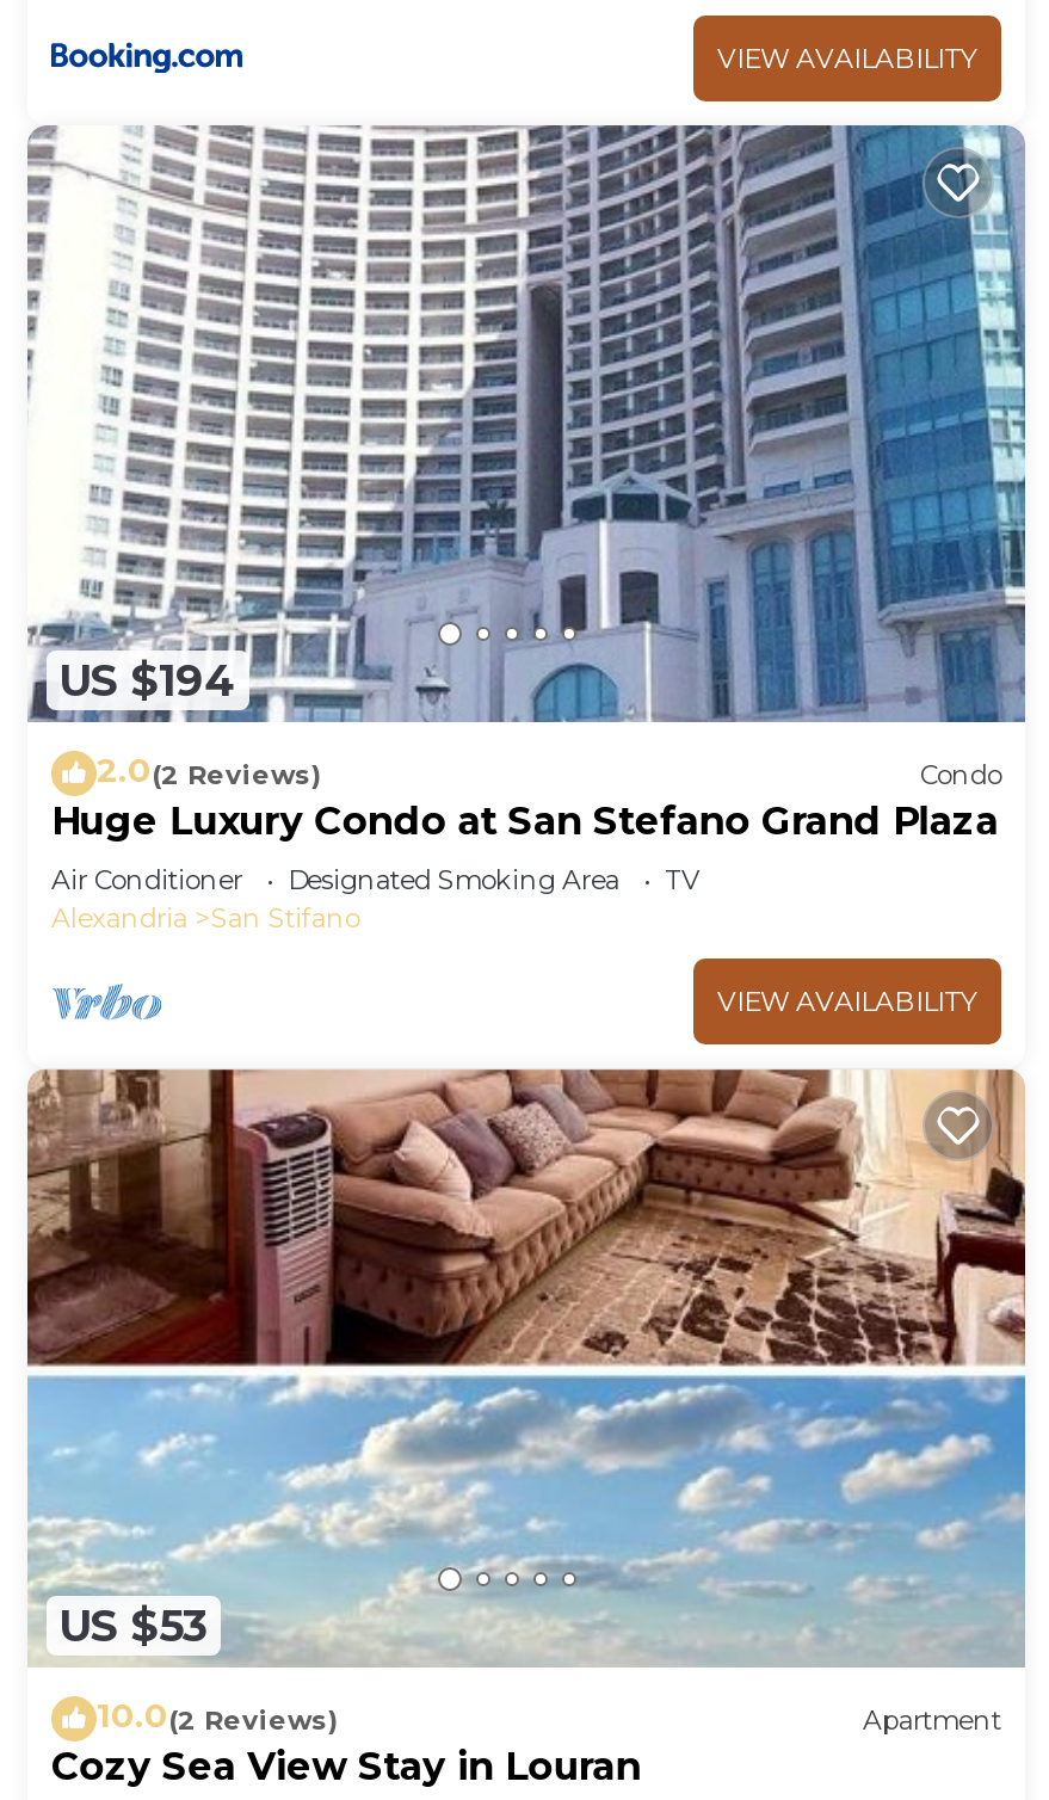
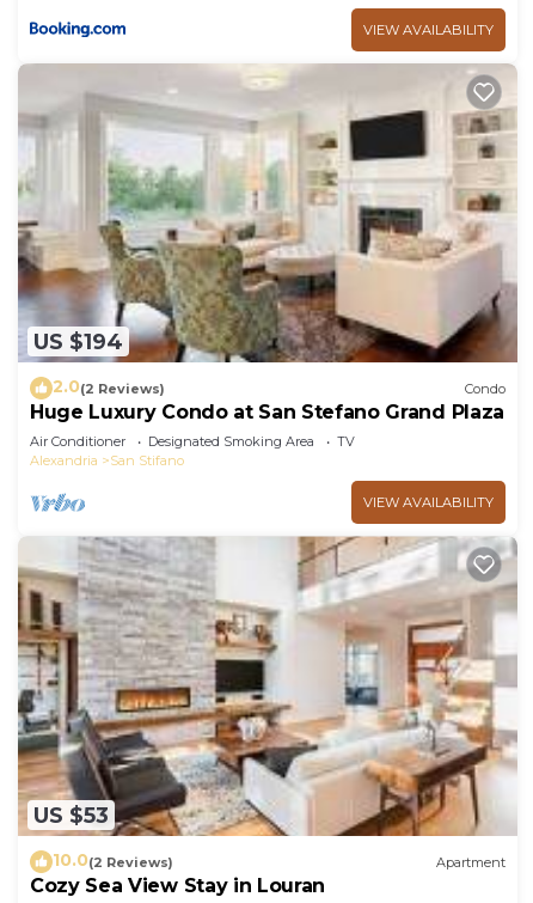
- [image]
+ [image]

- [image]
+ [image]
